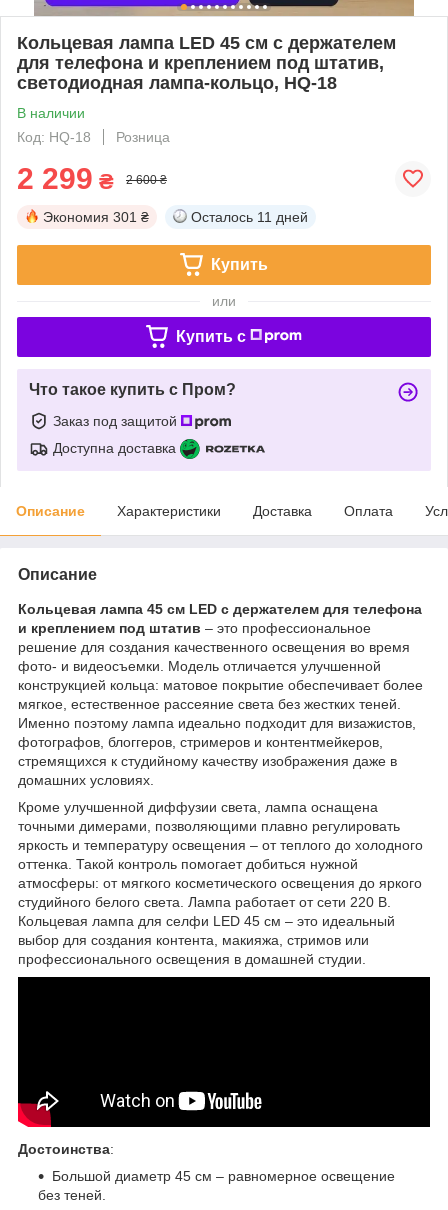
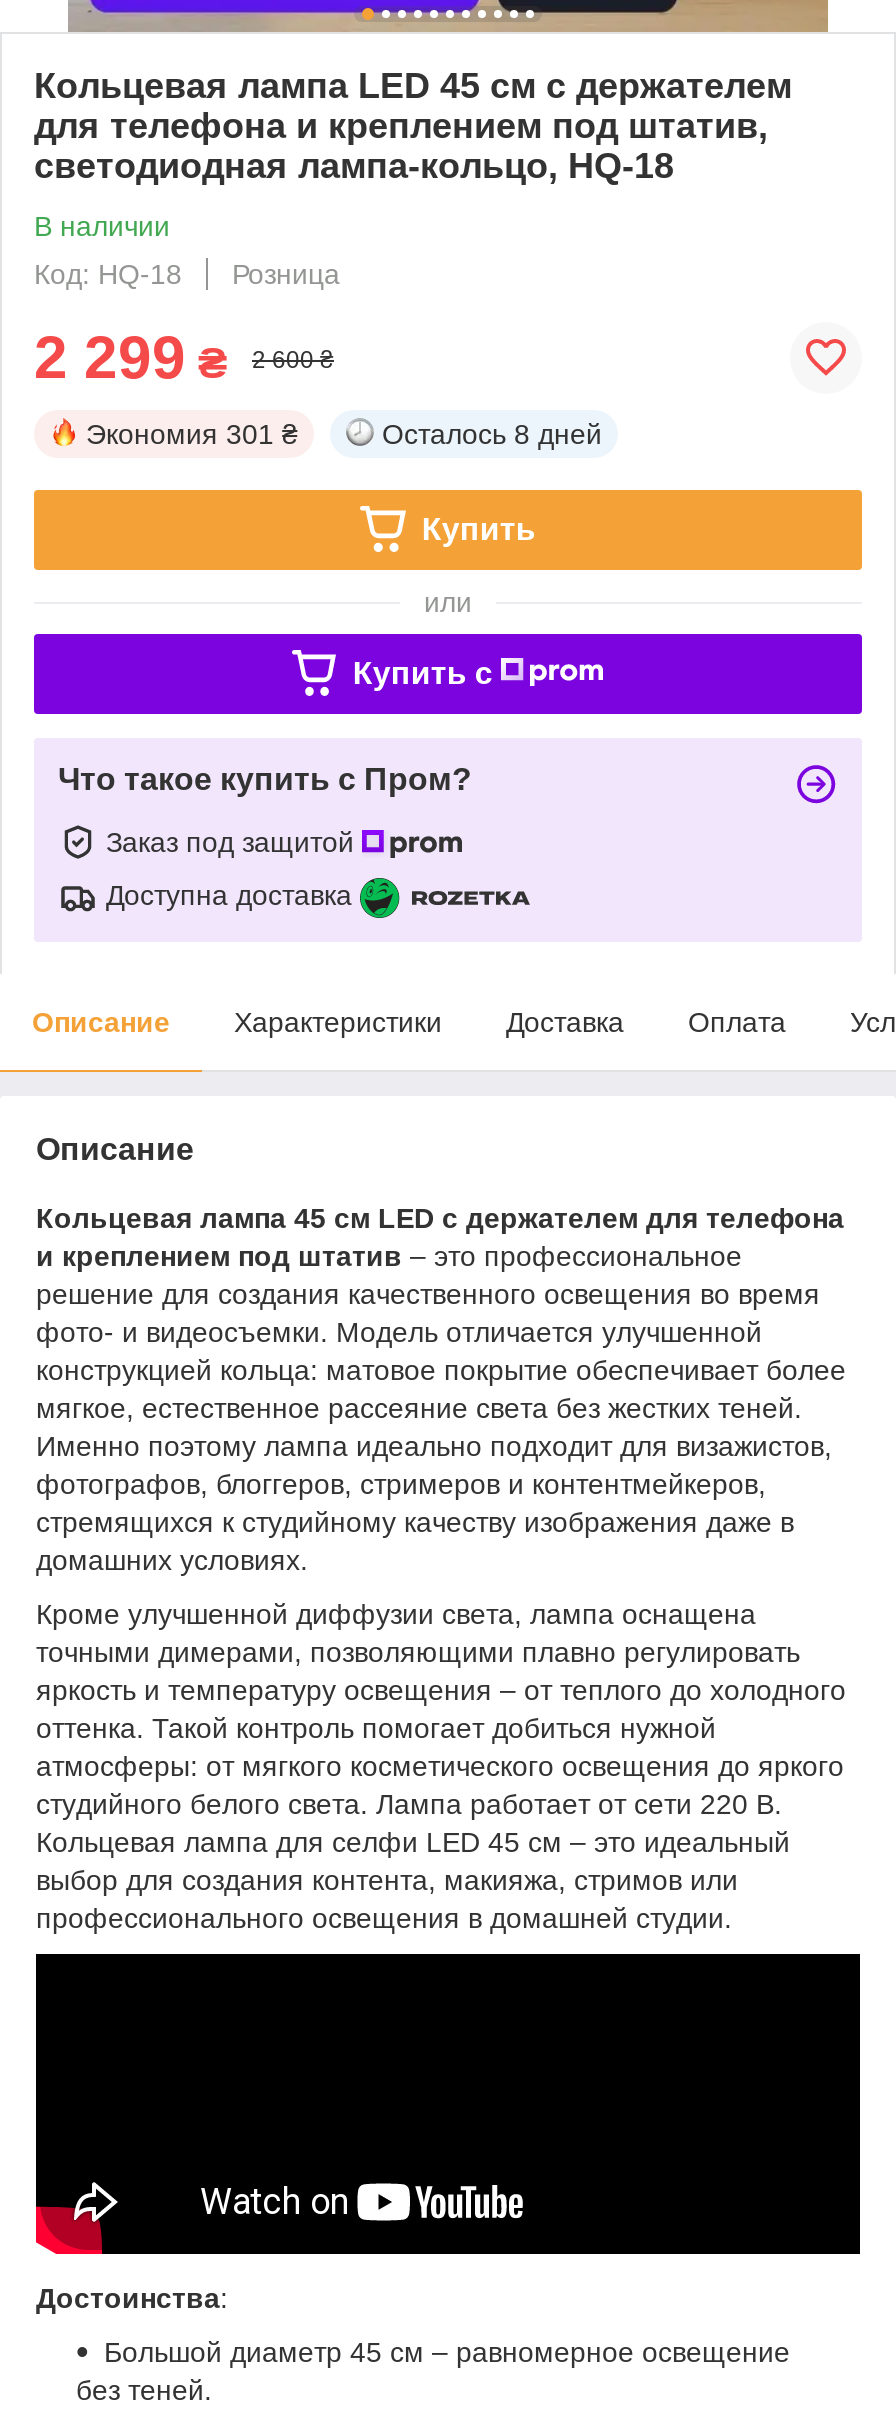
- Осталось 11 дней
+ Осталось 8 дней
